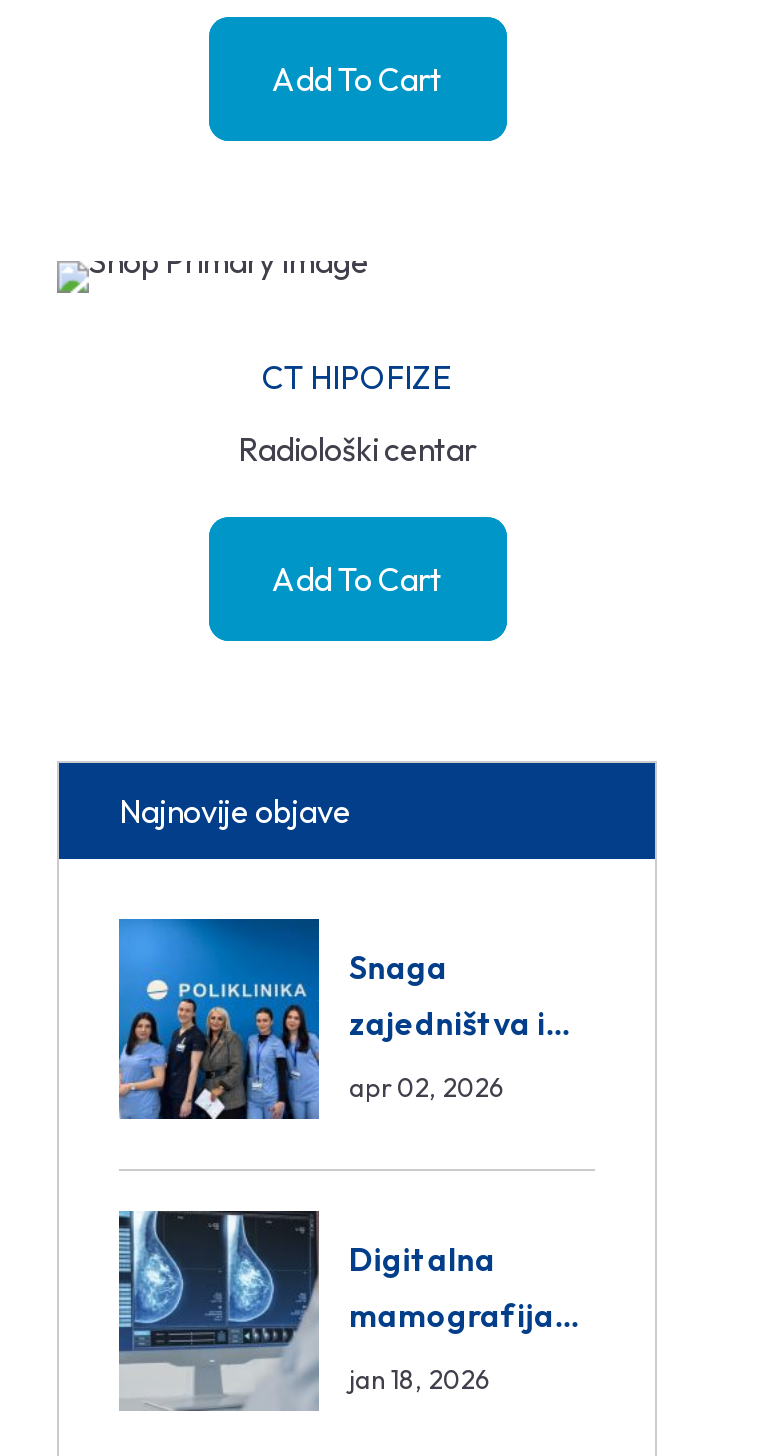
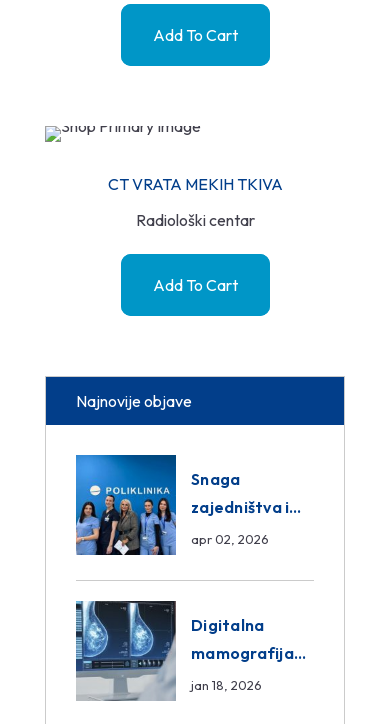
- CT HIPOFIZE
+ CT VRATA MEKIH TKIVA
